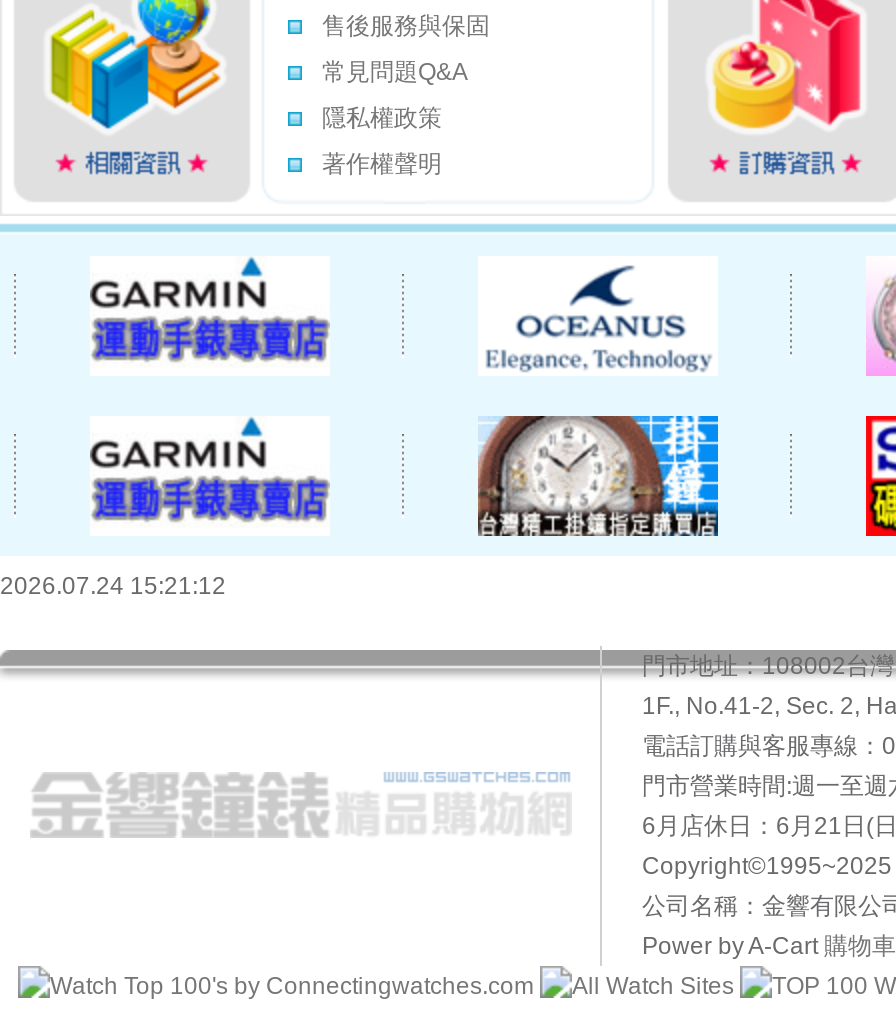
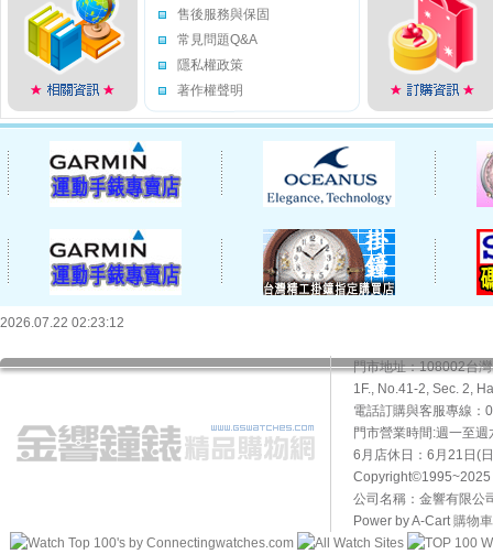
- 2026.07.24 15:21:12
+ 2026.07.22 02:23:12
